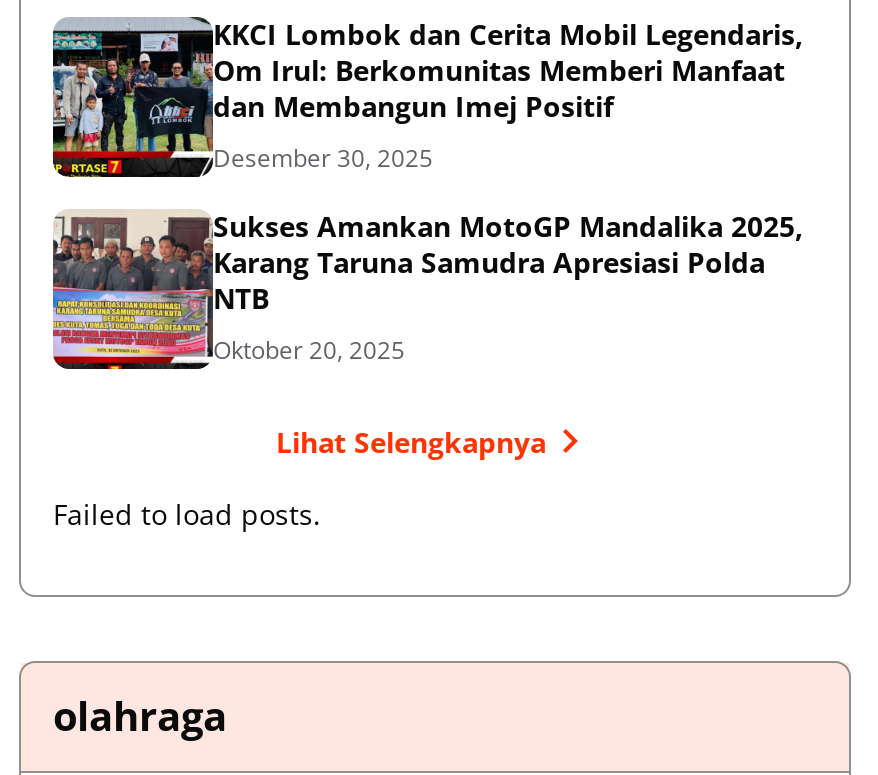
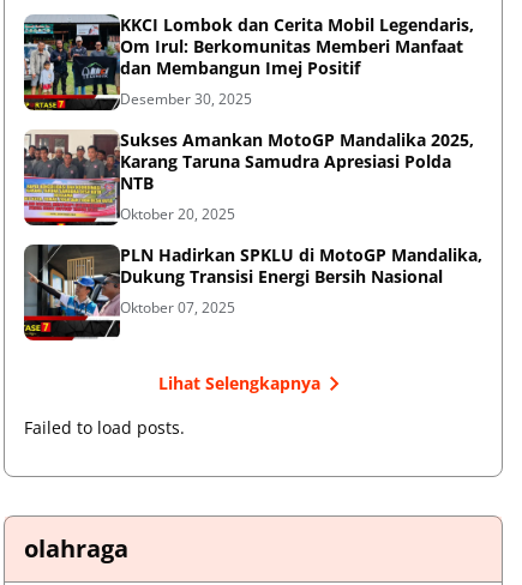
+ [image]
+ PLN Hadirkan SPKLU di MotoGP Mandalika,
+ Dukung Transisi Energi Bersih Nasional
+ Oktober 07, 2025
